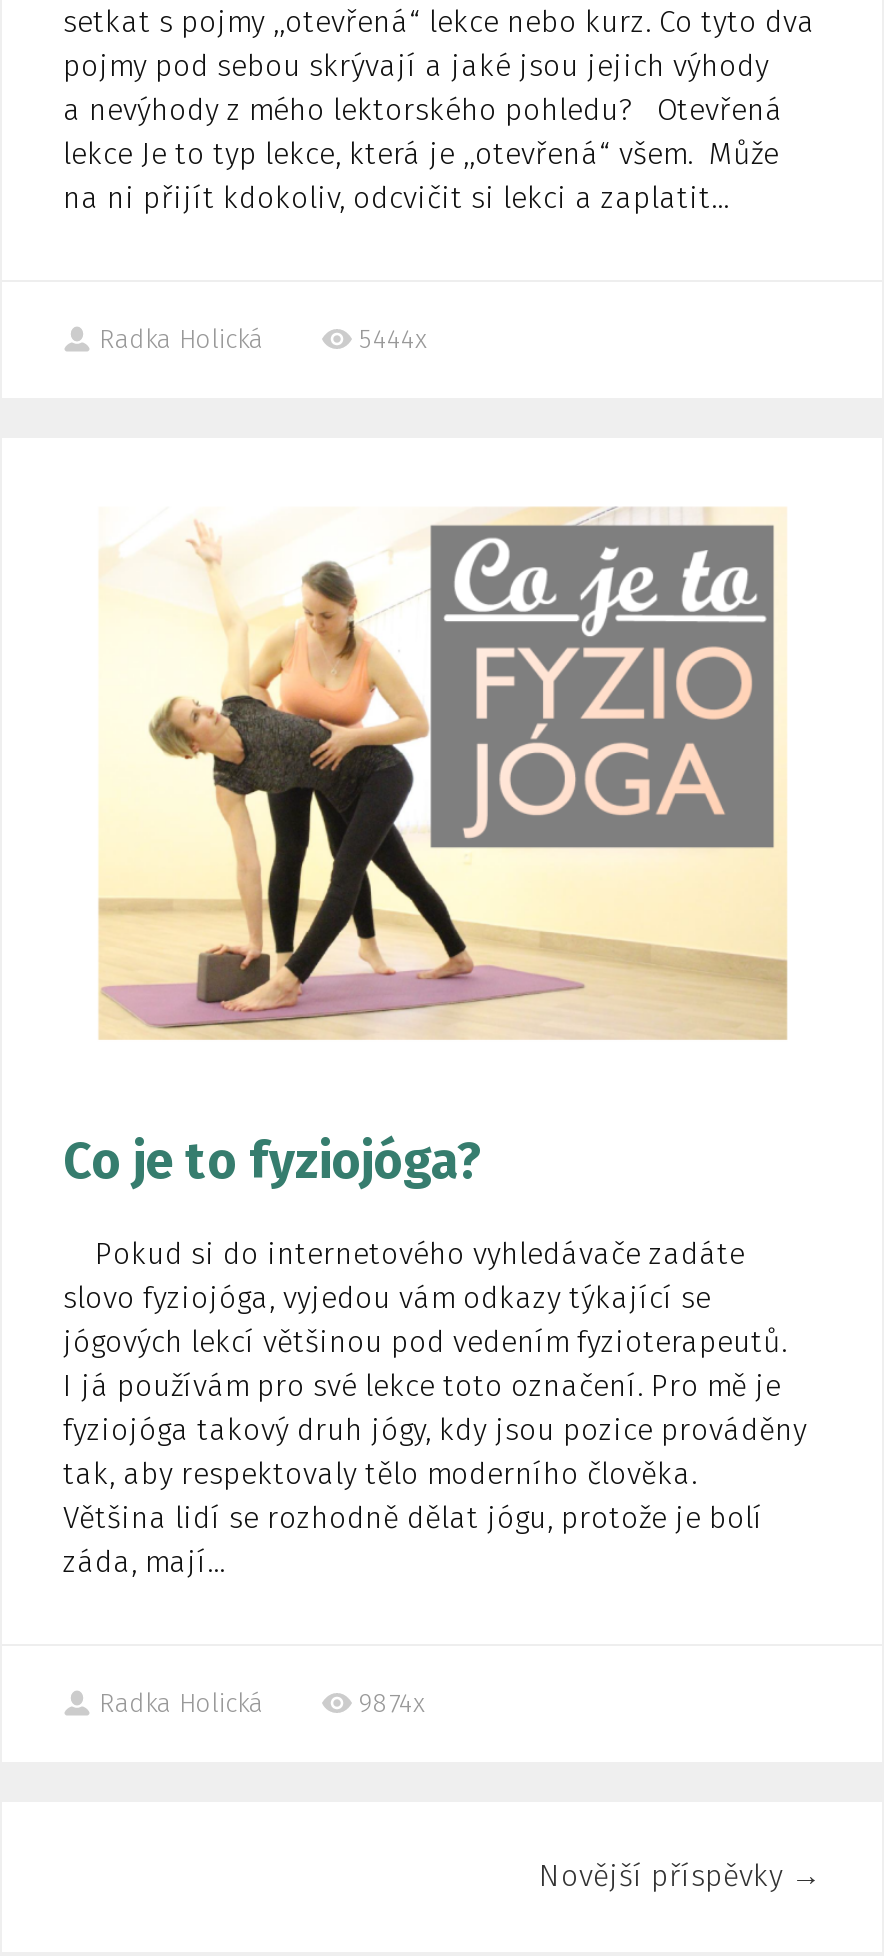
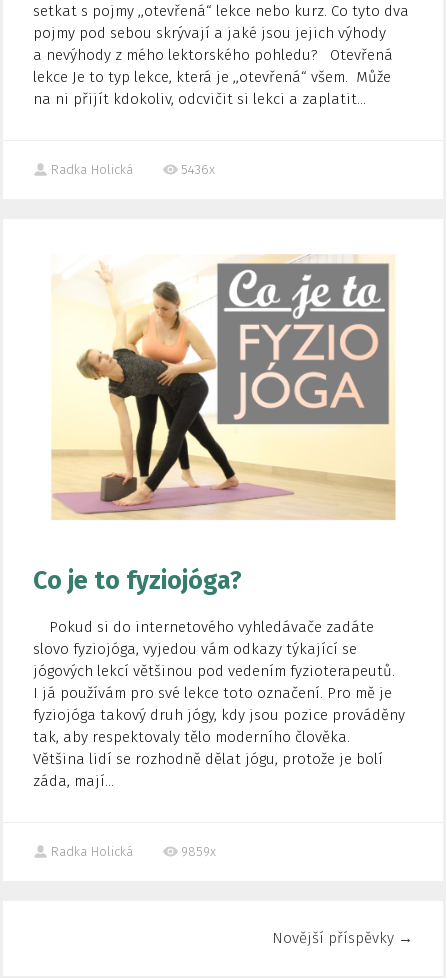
- 5444x
+ 5436x

- 9874x
+ 9859x
